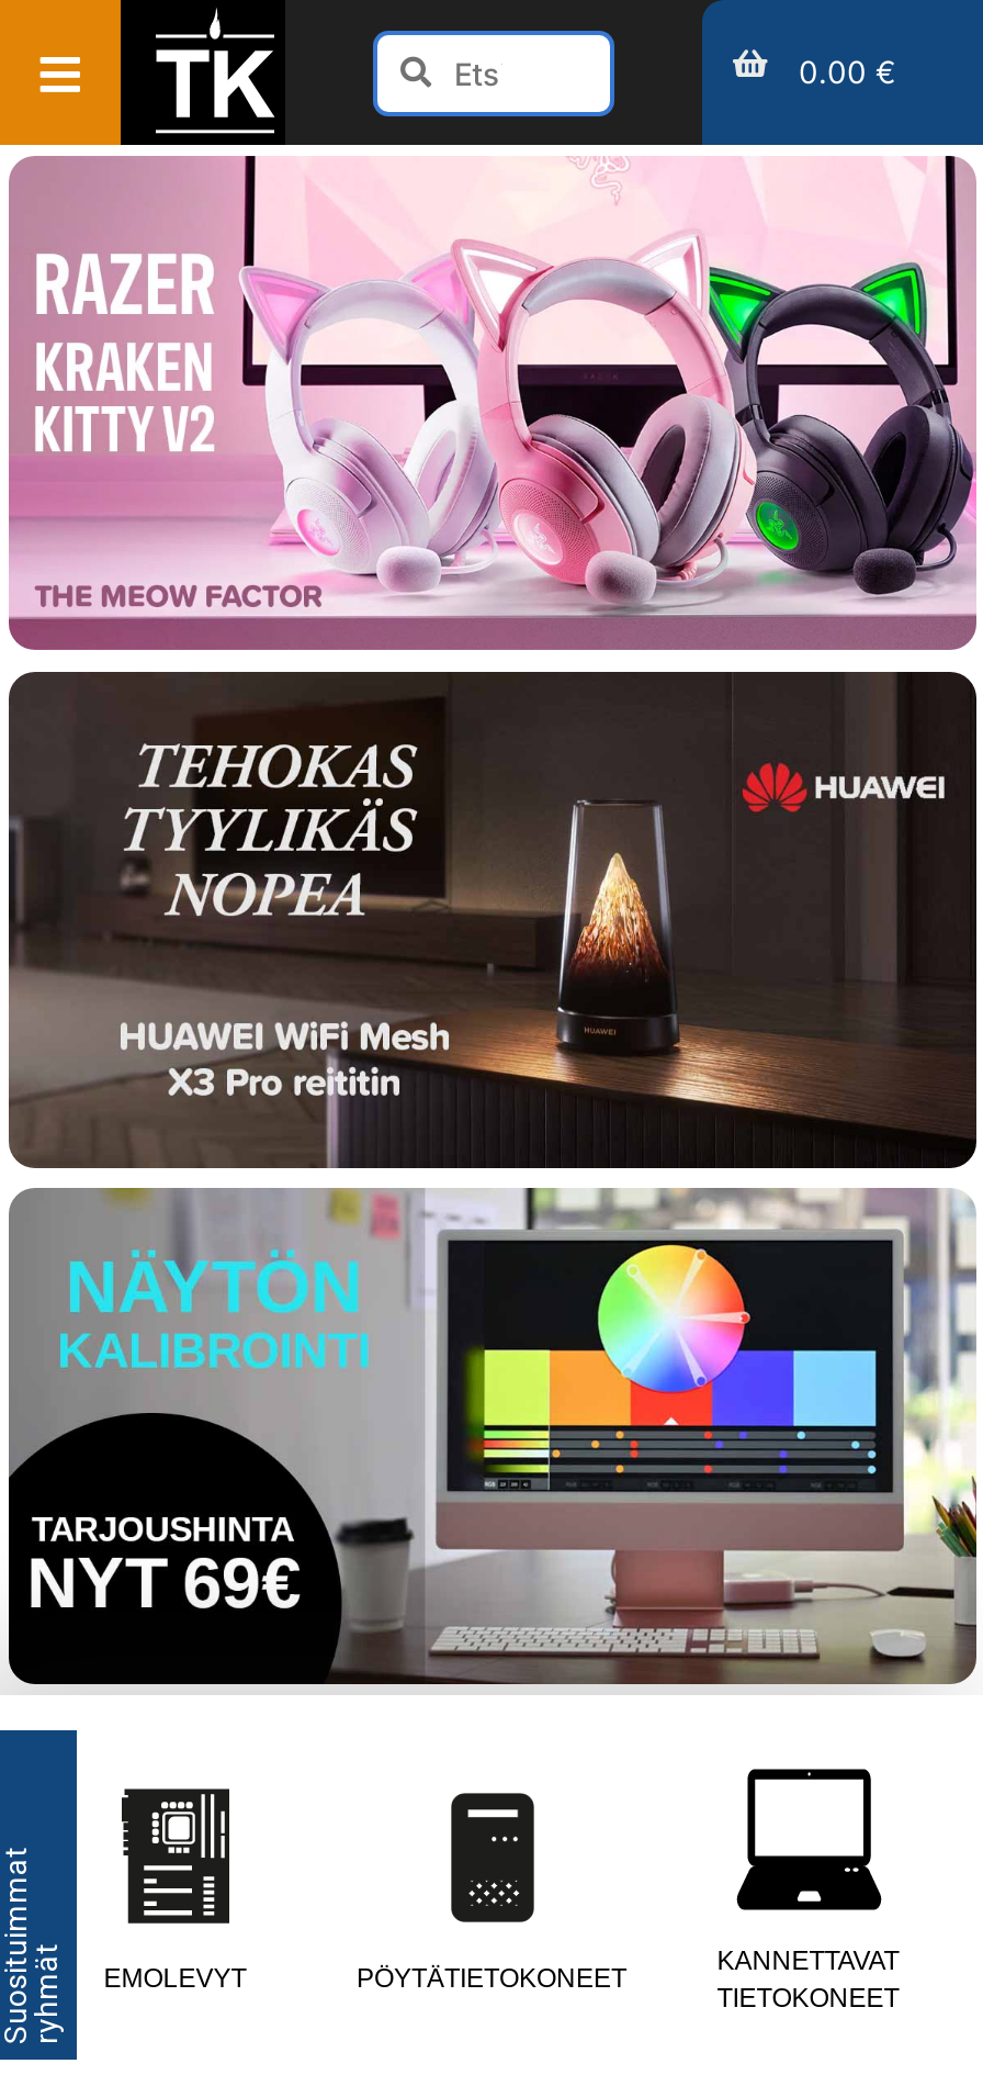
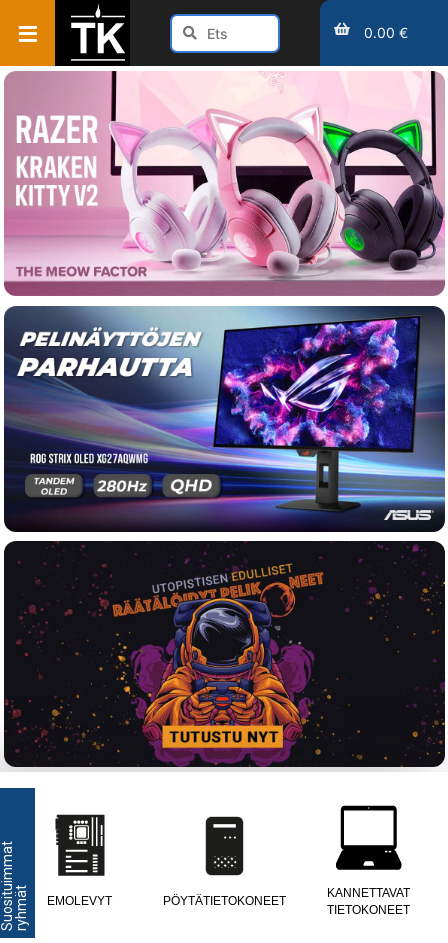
- [image]
+ [image]

- [image]
+ [image]
